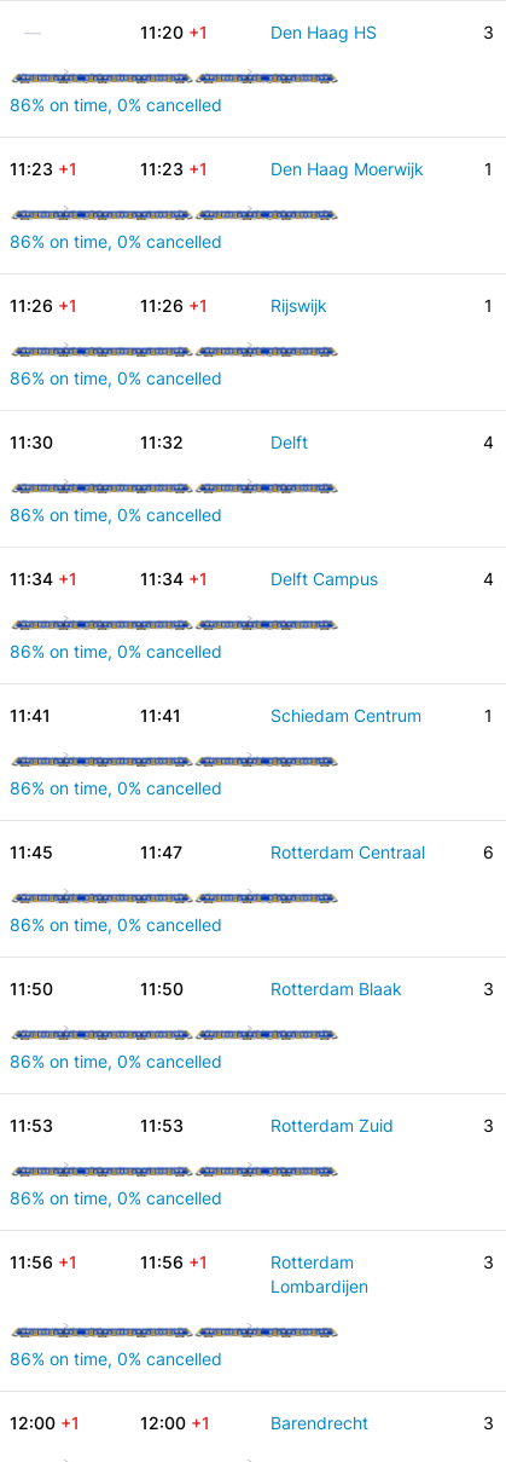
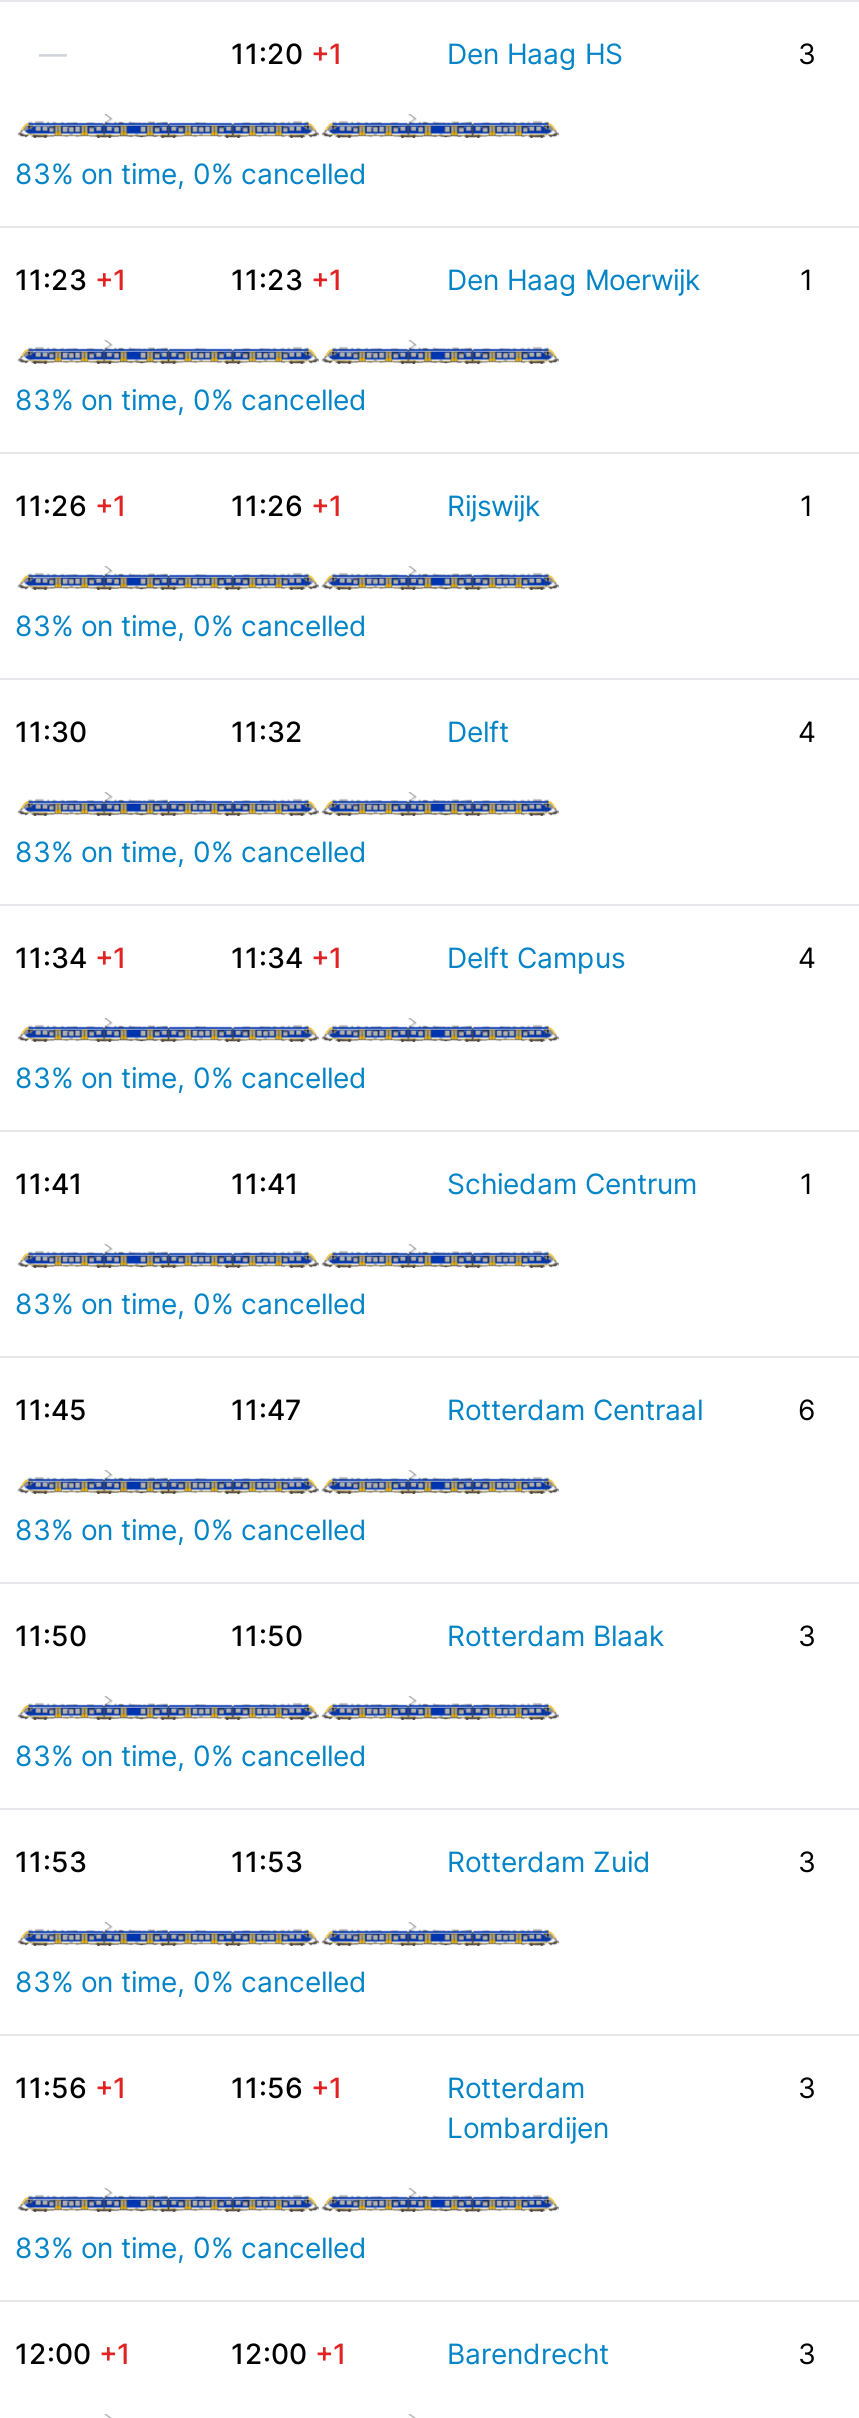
- 86% on time, 0% cancelled
+ 83% on time, 0% cancelled

- 86% on time, 0% cancelled
+ 83% on time, 0% cancelled

- 86% on time, 0% cancelled
+ 83% on time, 0% cancelled

- 86% on time, 0% cancelled
+ 83% on time, 0% cancelled

- 86% on time, 0% cancelled
+ 83% on time, 0% cancelled

- 86% on time, 0% cancelled
+ 83% on time, 0% cancelled

- 86% on time, 0% cancelled
+ 83% on time, 0% cancelled

- 86% on time, 0% cancelled
+ 83% on time, 0% cancelled

- 86% on time, 0% cancelled
+ 83% on time, 0% cancelled

- 86% on time, 0% cancelled
+ 83% on time, 0% cancelled
